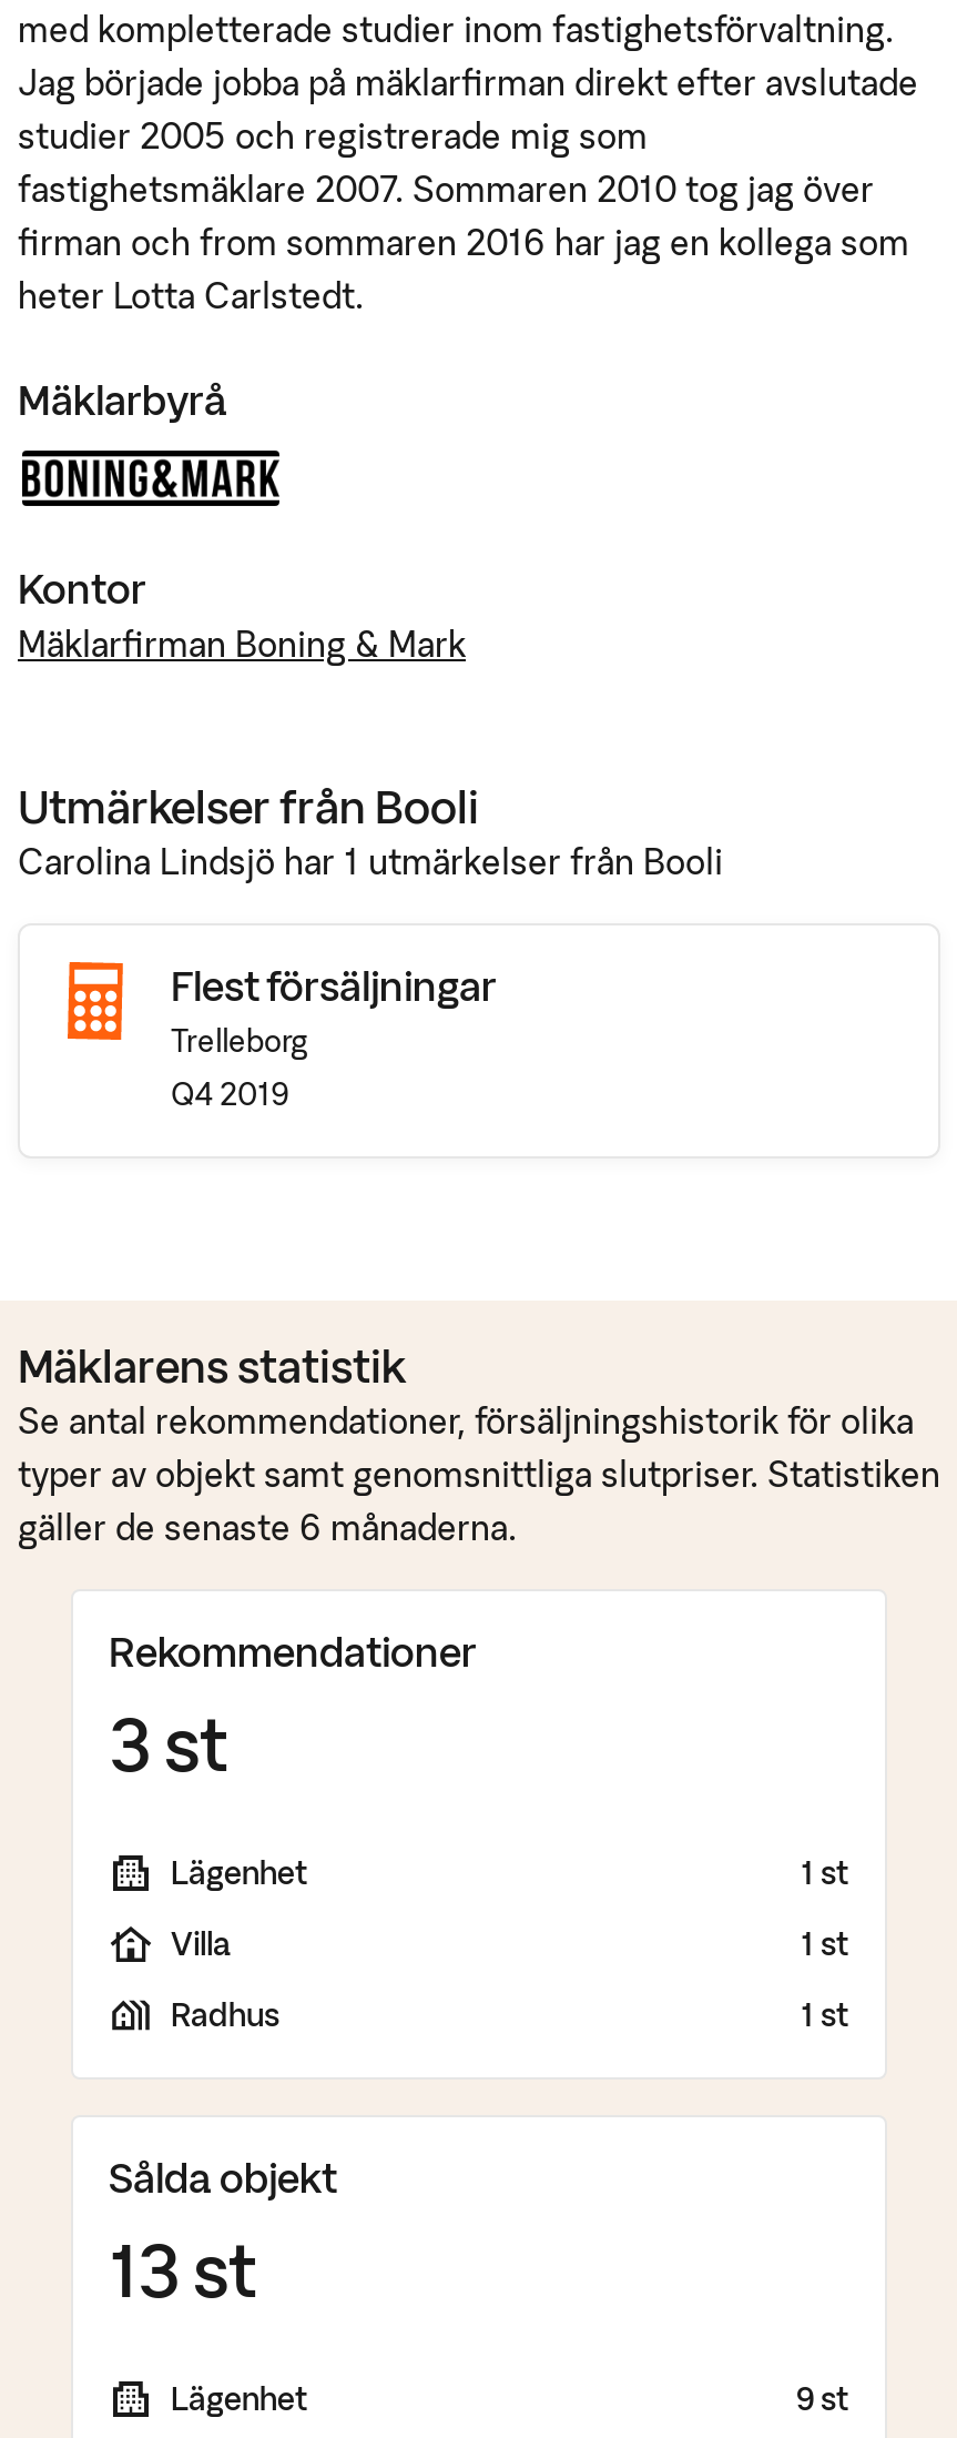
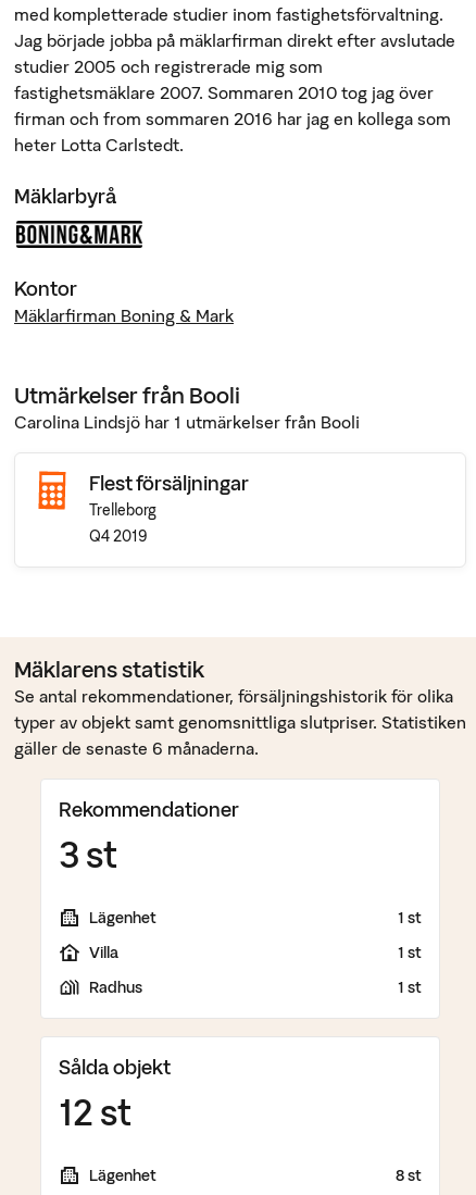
- 13 st
+ 12 st

- 9 st
+ 8 st
